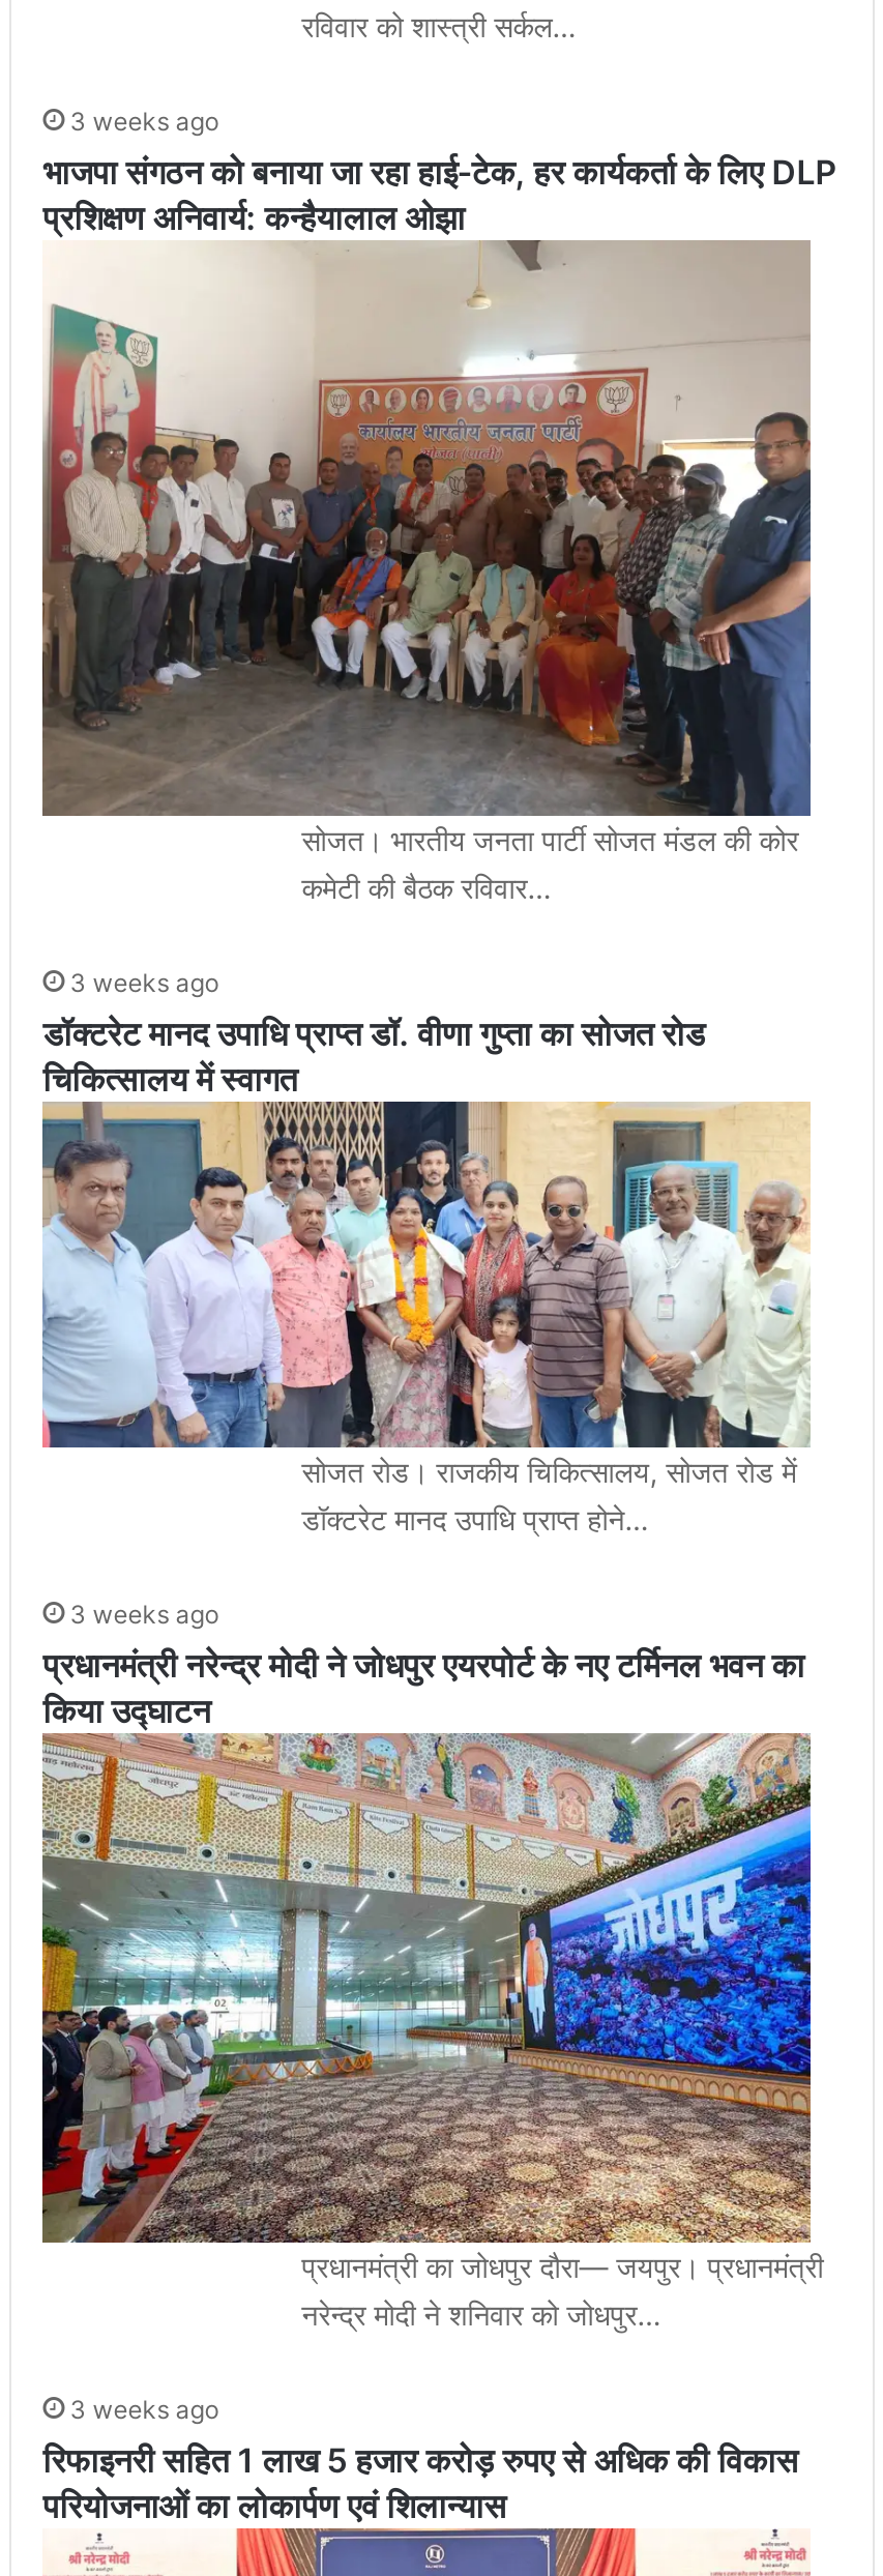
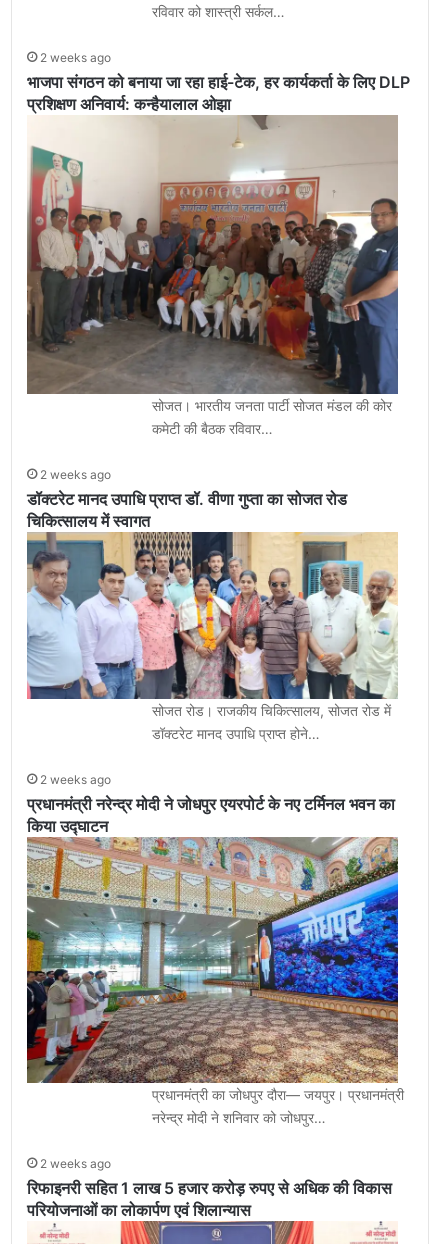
- 3 weeks ago
+ 2 weeks ago

- 3 weeks ago
+ 2 weeks ago

- 3 weeks ago
+ 2 weeks ago

- 3 weeks ago
+ 2 weeks ago
